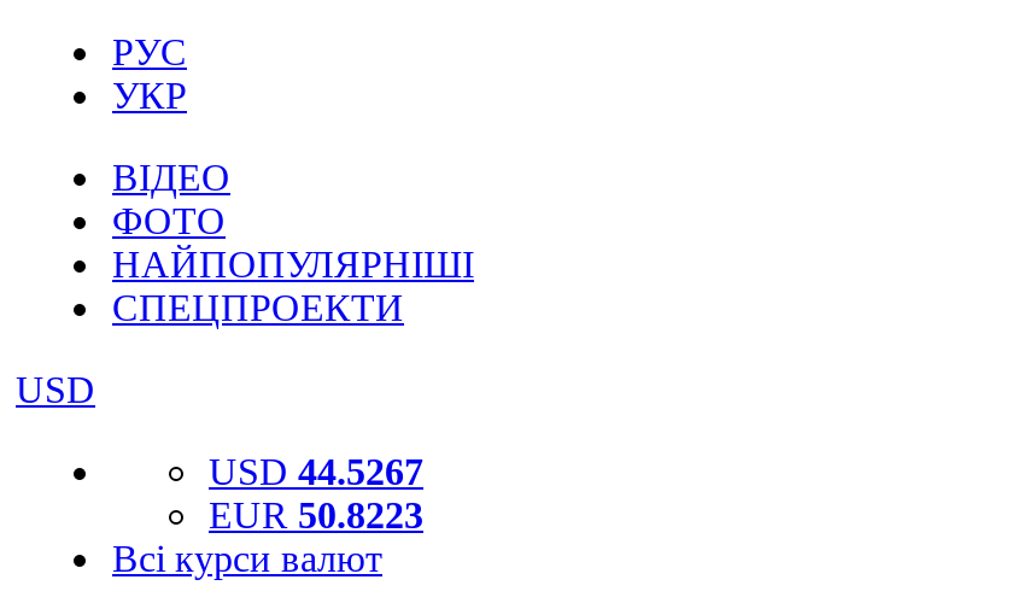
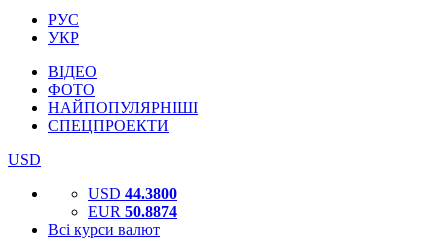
- USD 44.5267
+ USD 44.3800

- EUR 50.8223
+ EUR 50.8874
